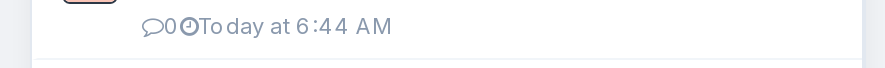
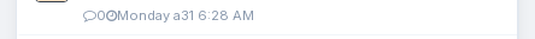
- 0 Today at 6:44 AM
+ 0 Monday a31 6:28 AM
